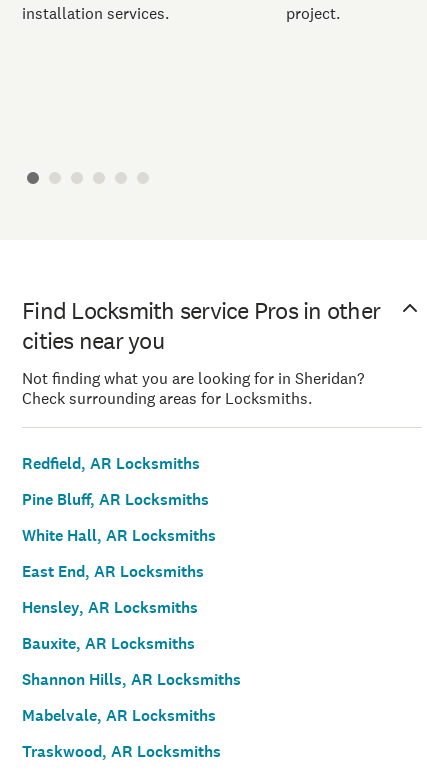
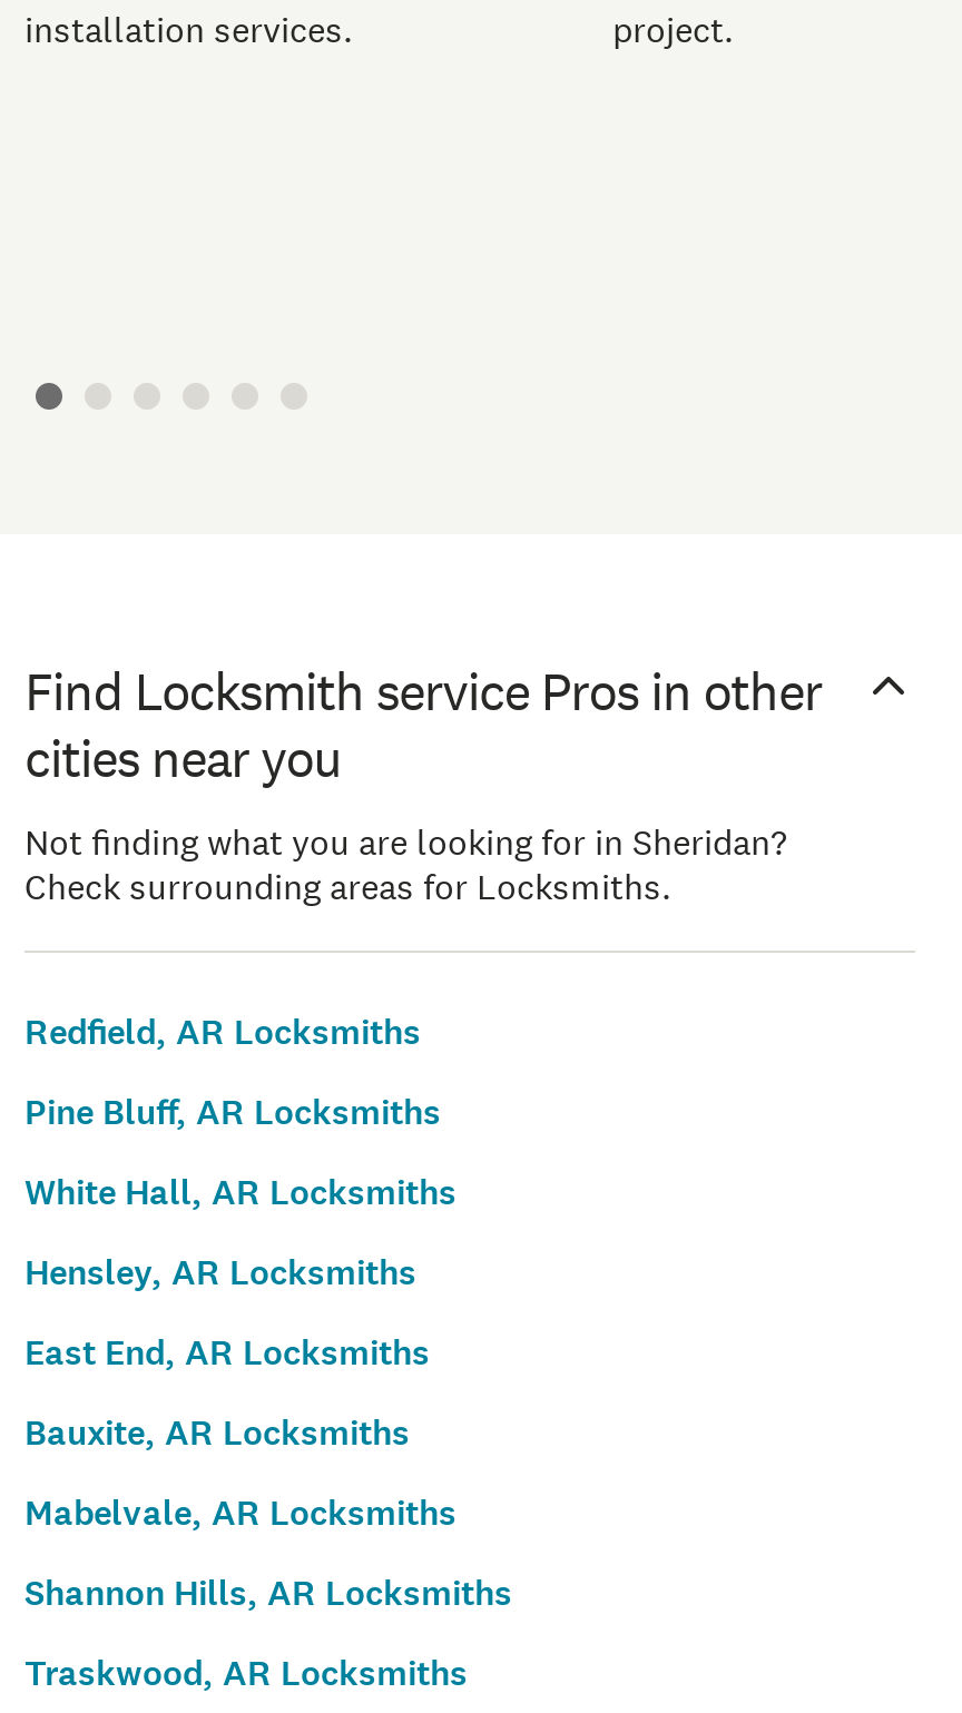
moved down: East End, AR Locksmiths

moved up: Hensley, AR Locksmiths

moved down: Shannon Hills, AR Locksmiths

moved up: Mabelvale, AR Locksmiths
